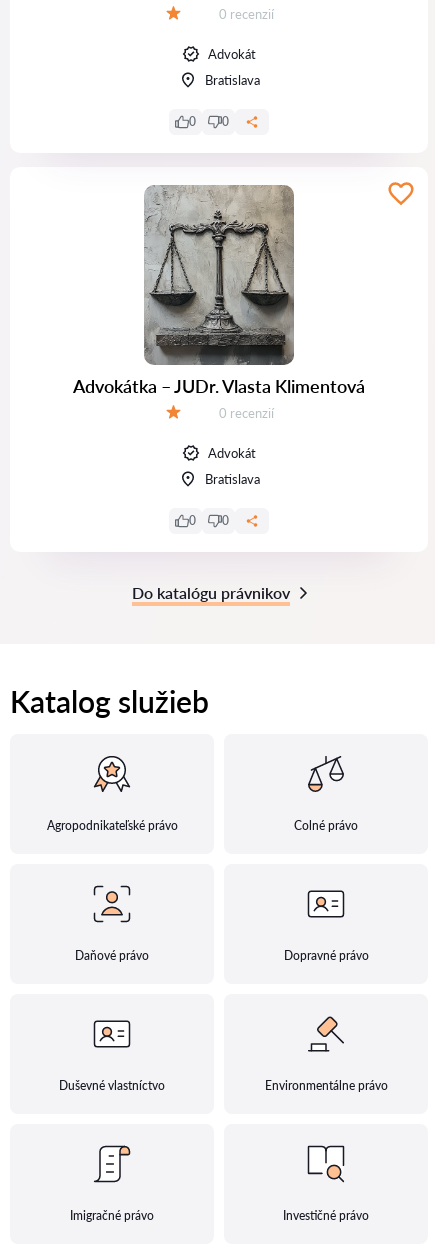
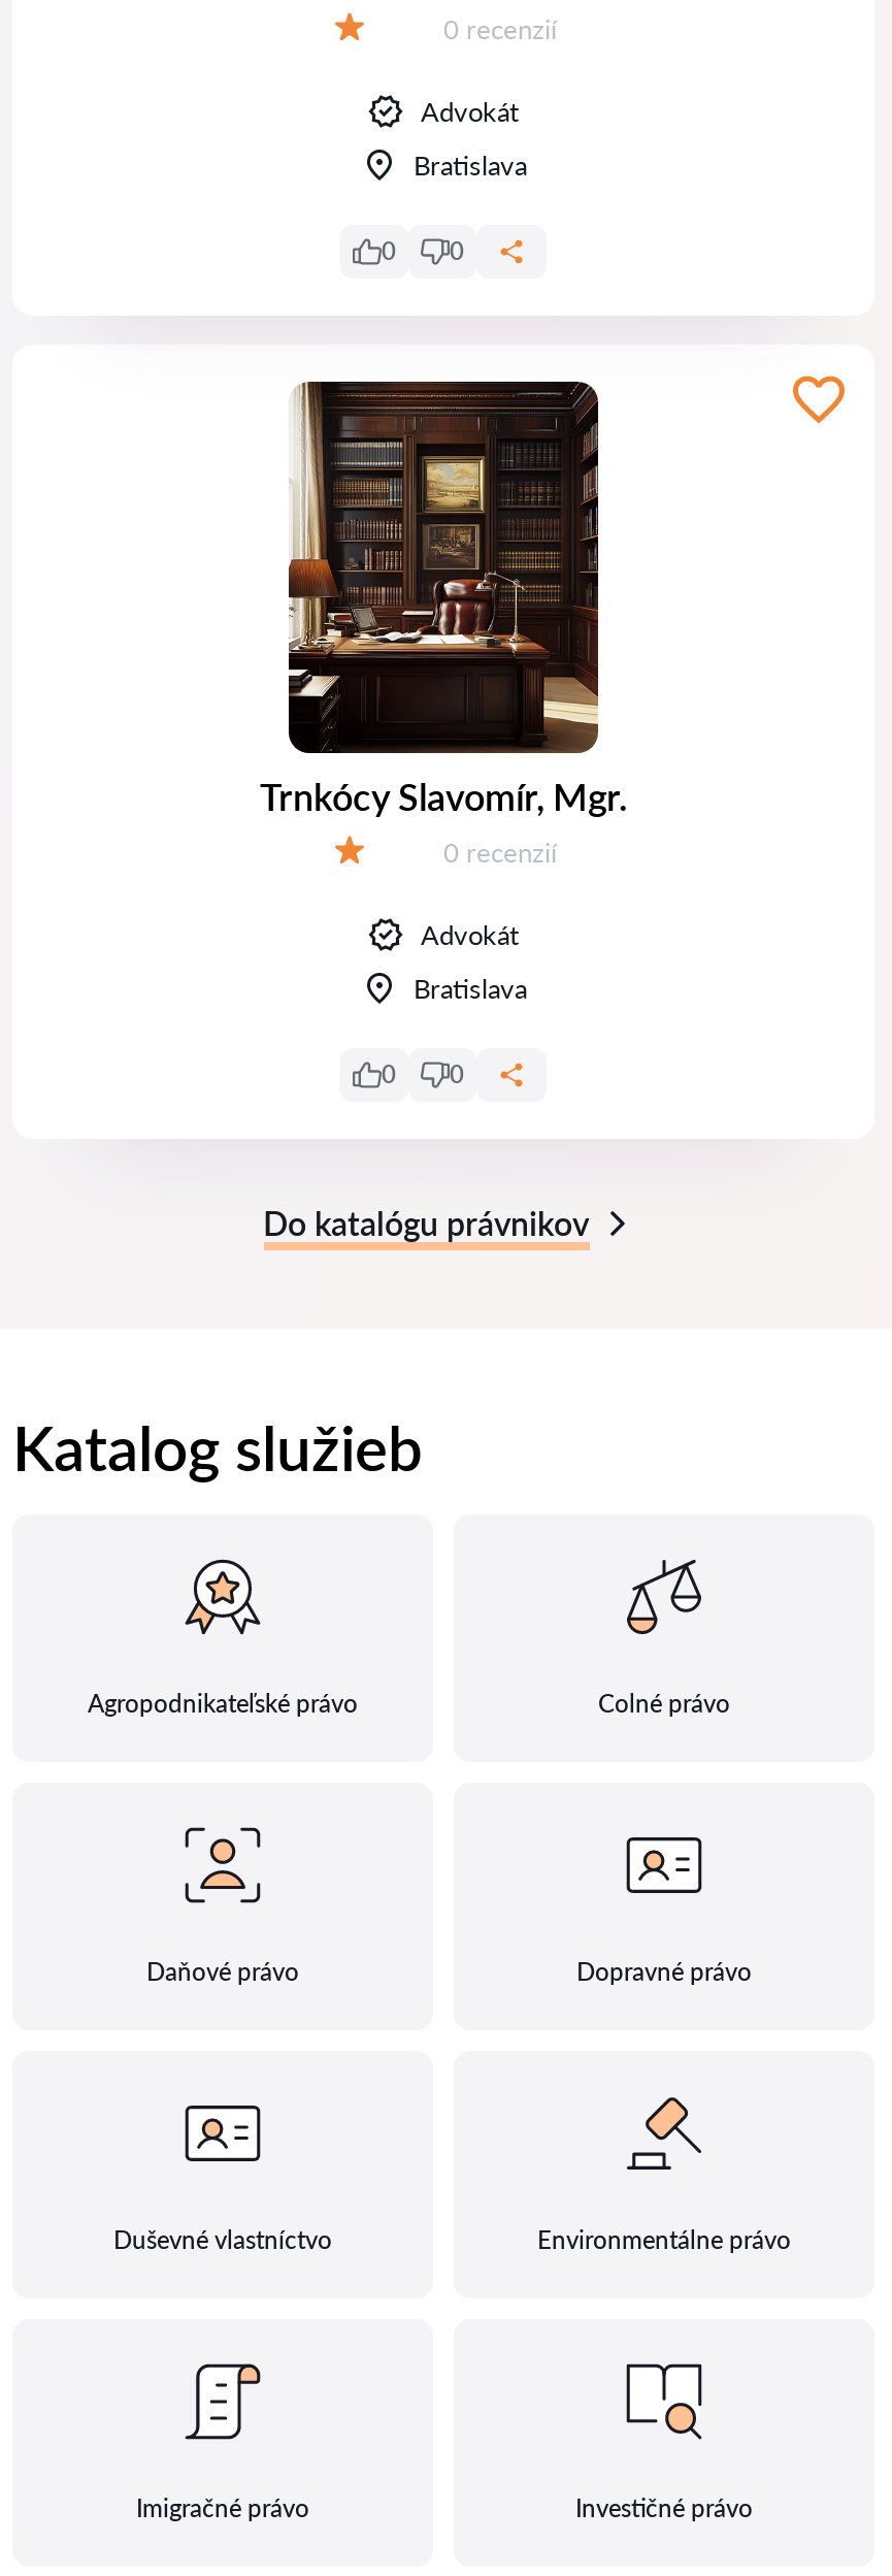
- [image]
- Advokátka – JUDr. Vlasta Klimentová
+ [image]
+ Trnkócy Slavomír, Mgr.
